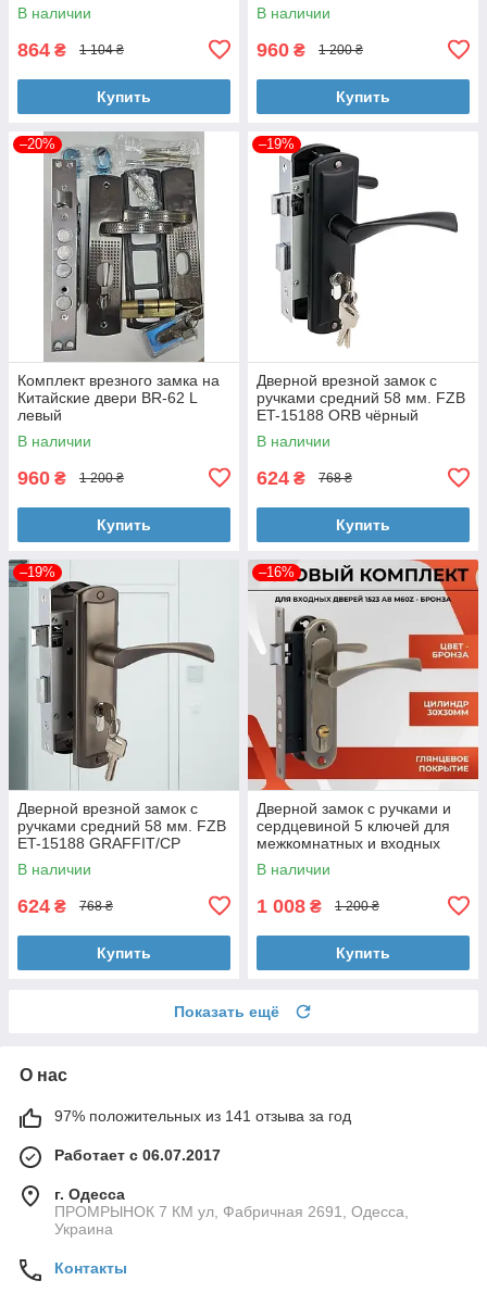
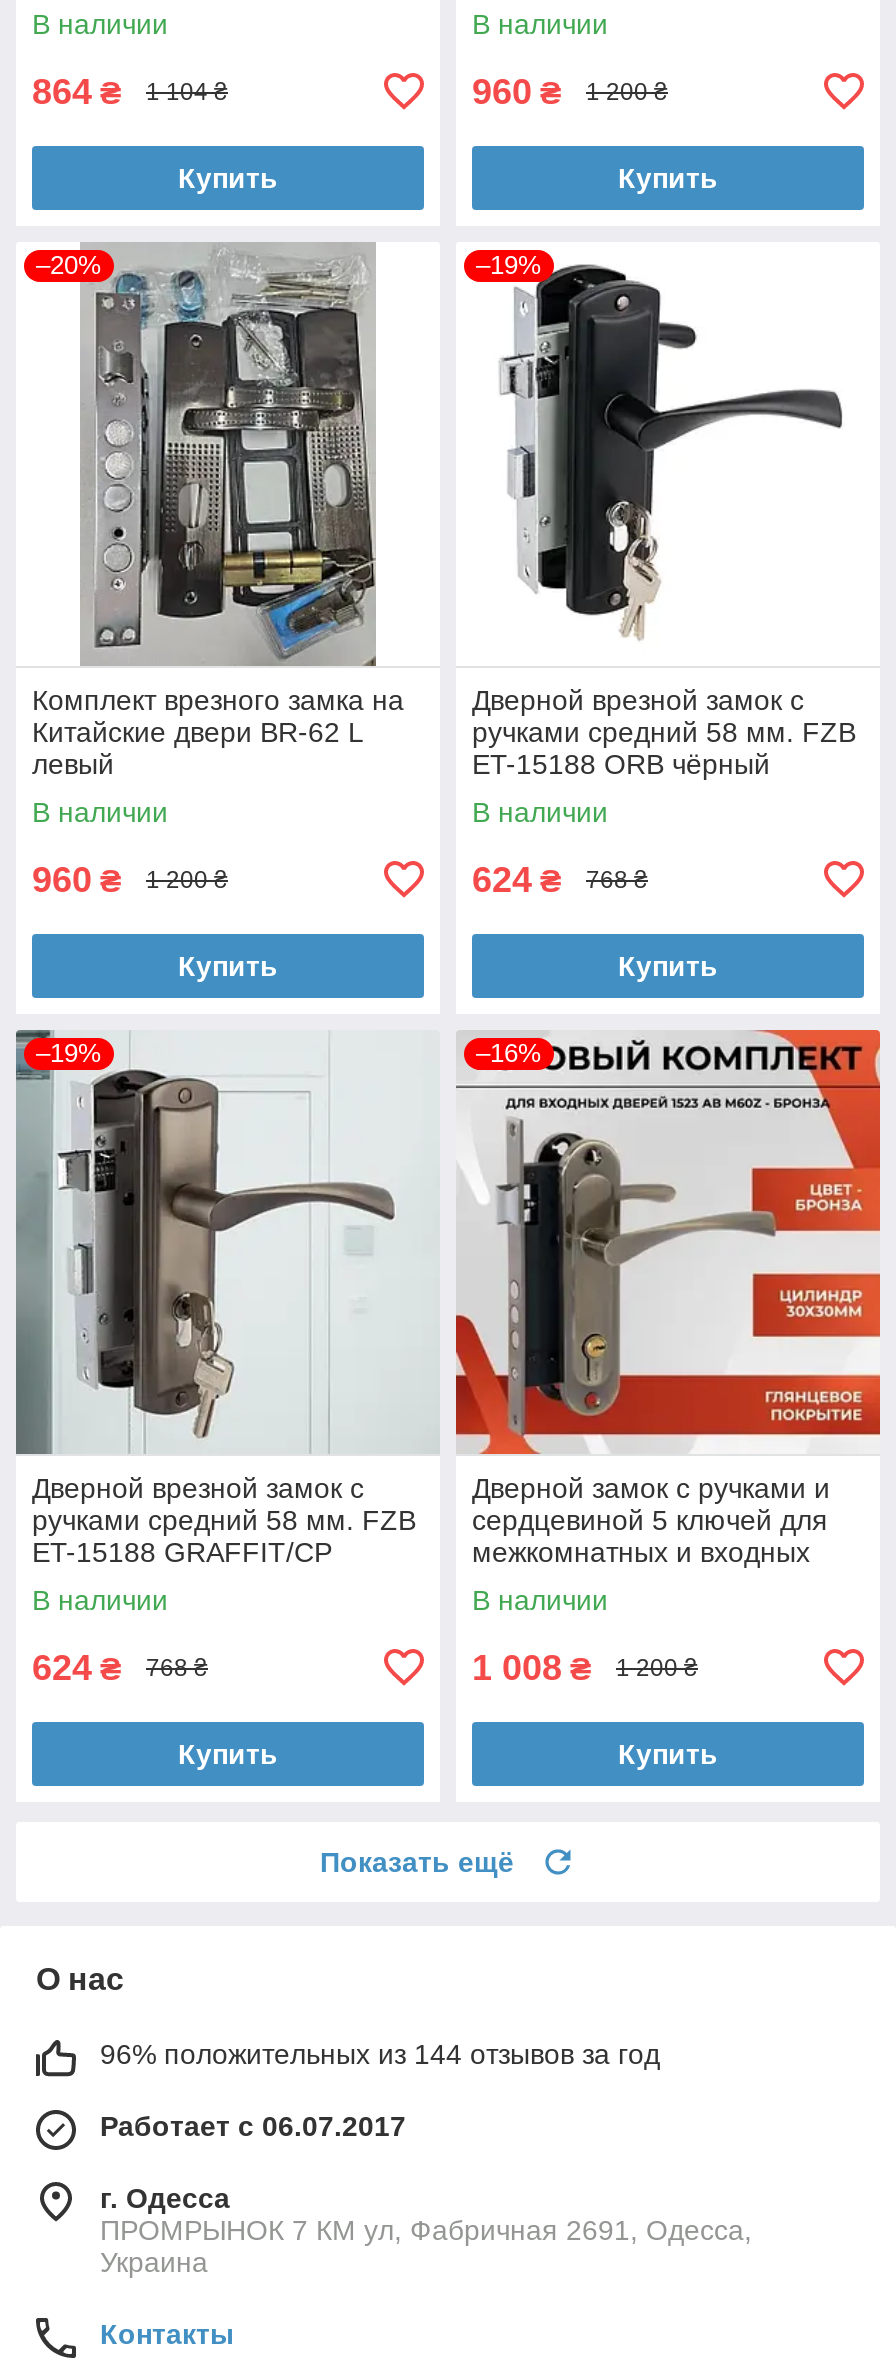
- 97% положительных из 141 отзыва за год
+ 96% положительных из 144 отзывов за год
